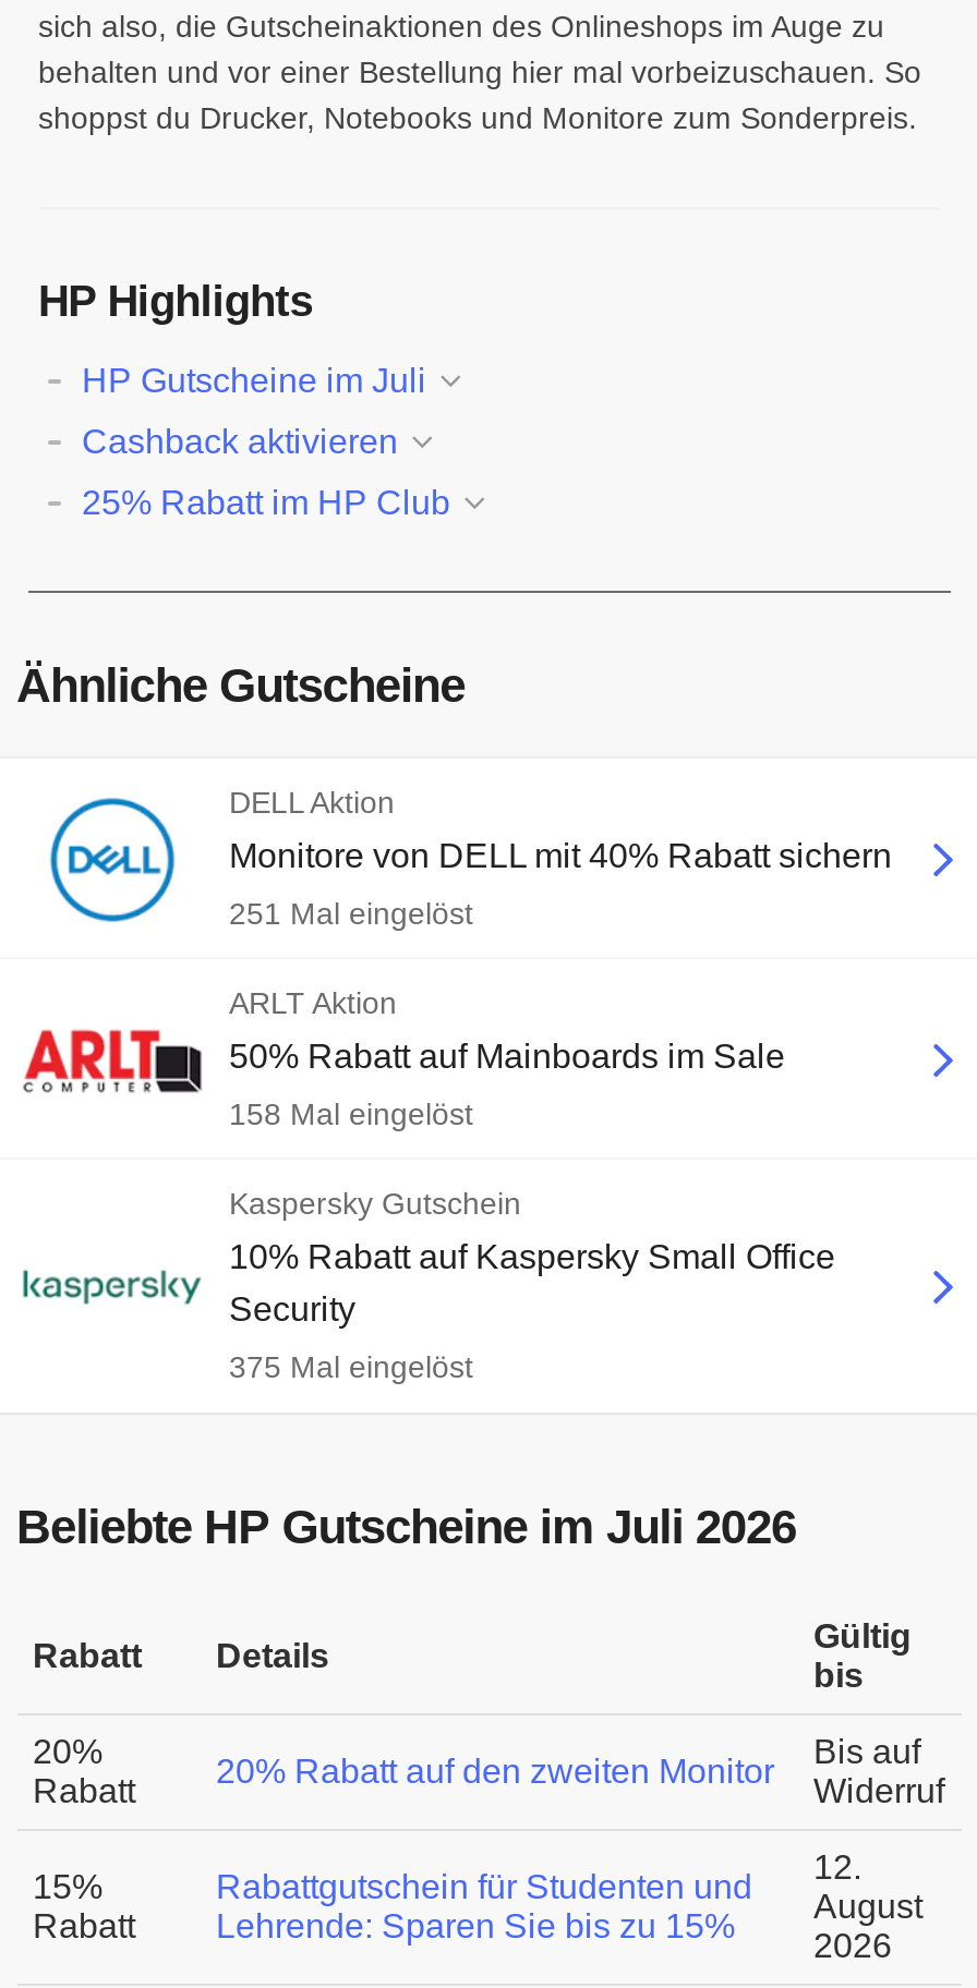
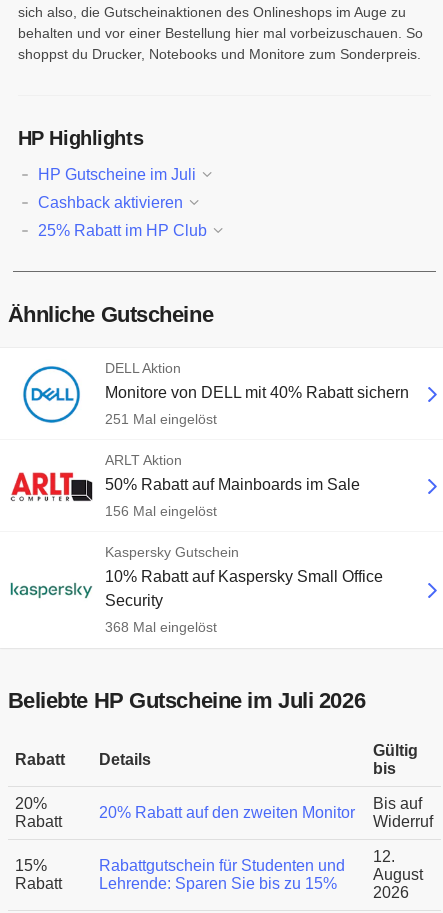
- 158 Mal eingelöst
+ 156 Mal eingelöst

- 375 Mal eingelöst
+ 368 Mal eingelöst
